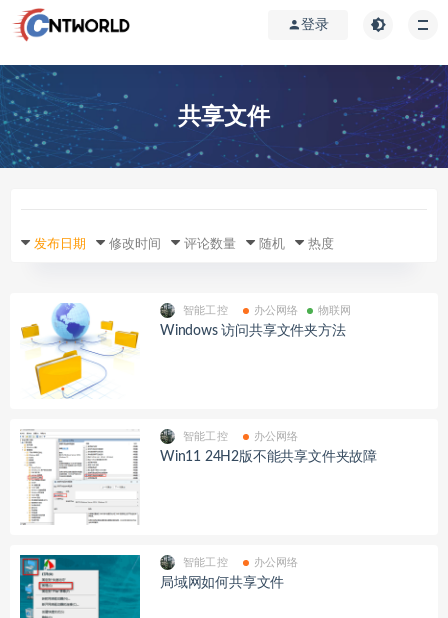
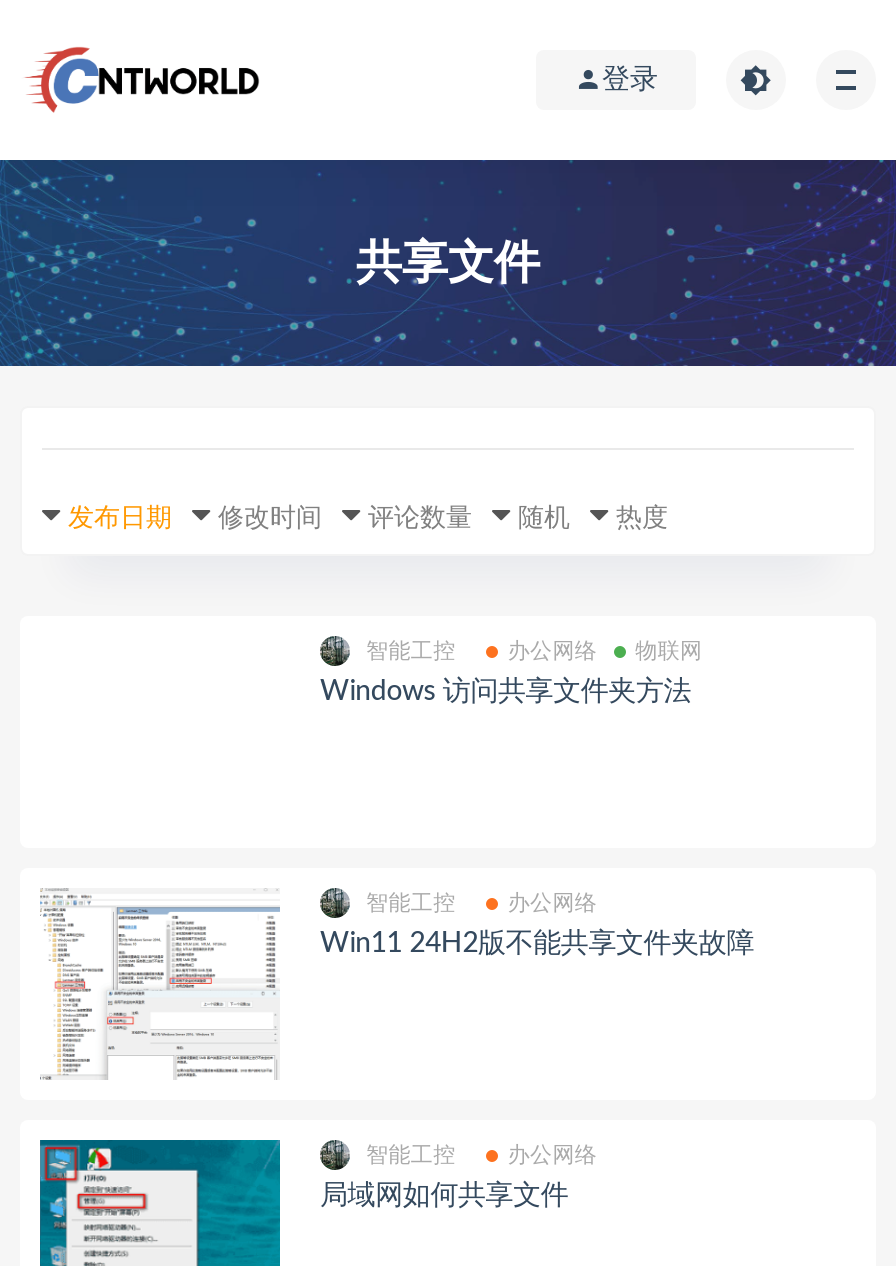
- [image]
